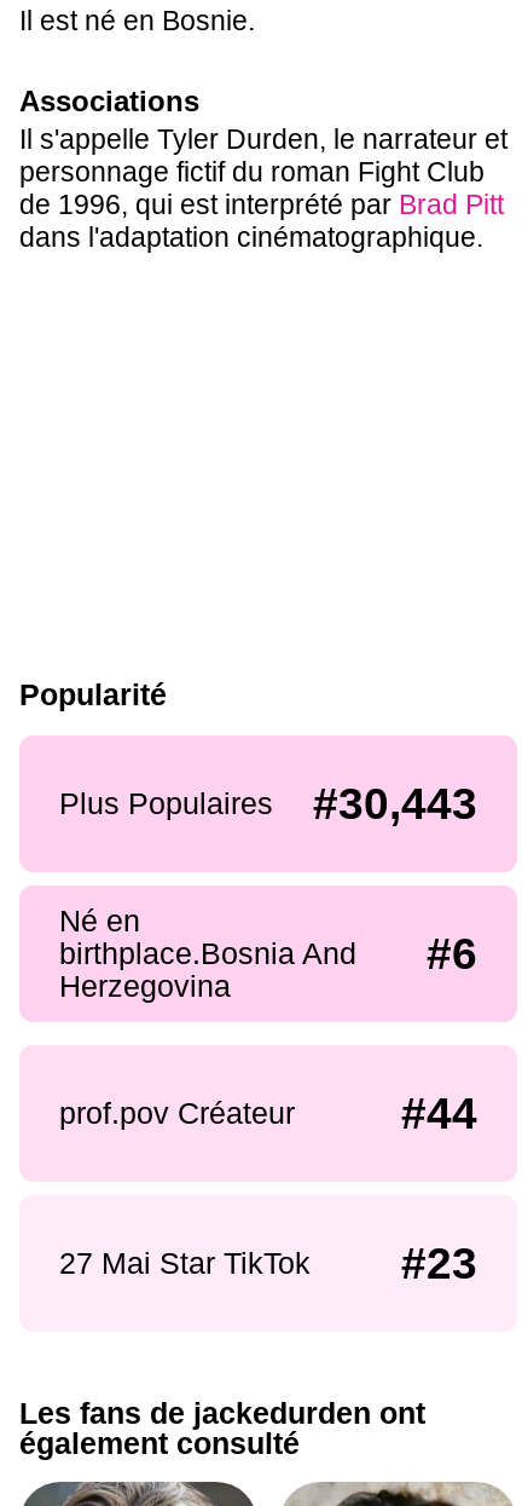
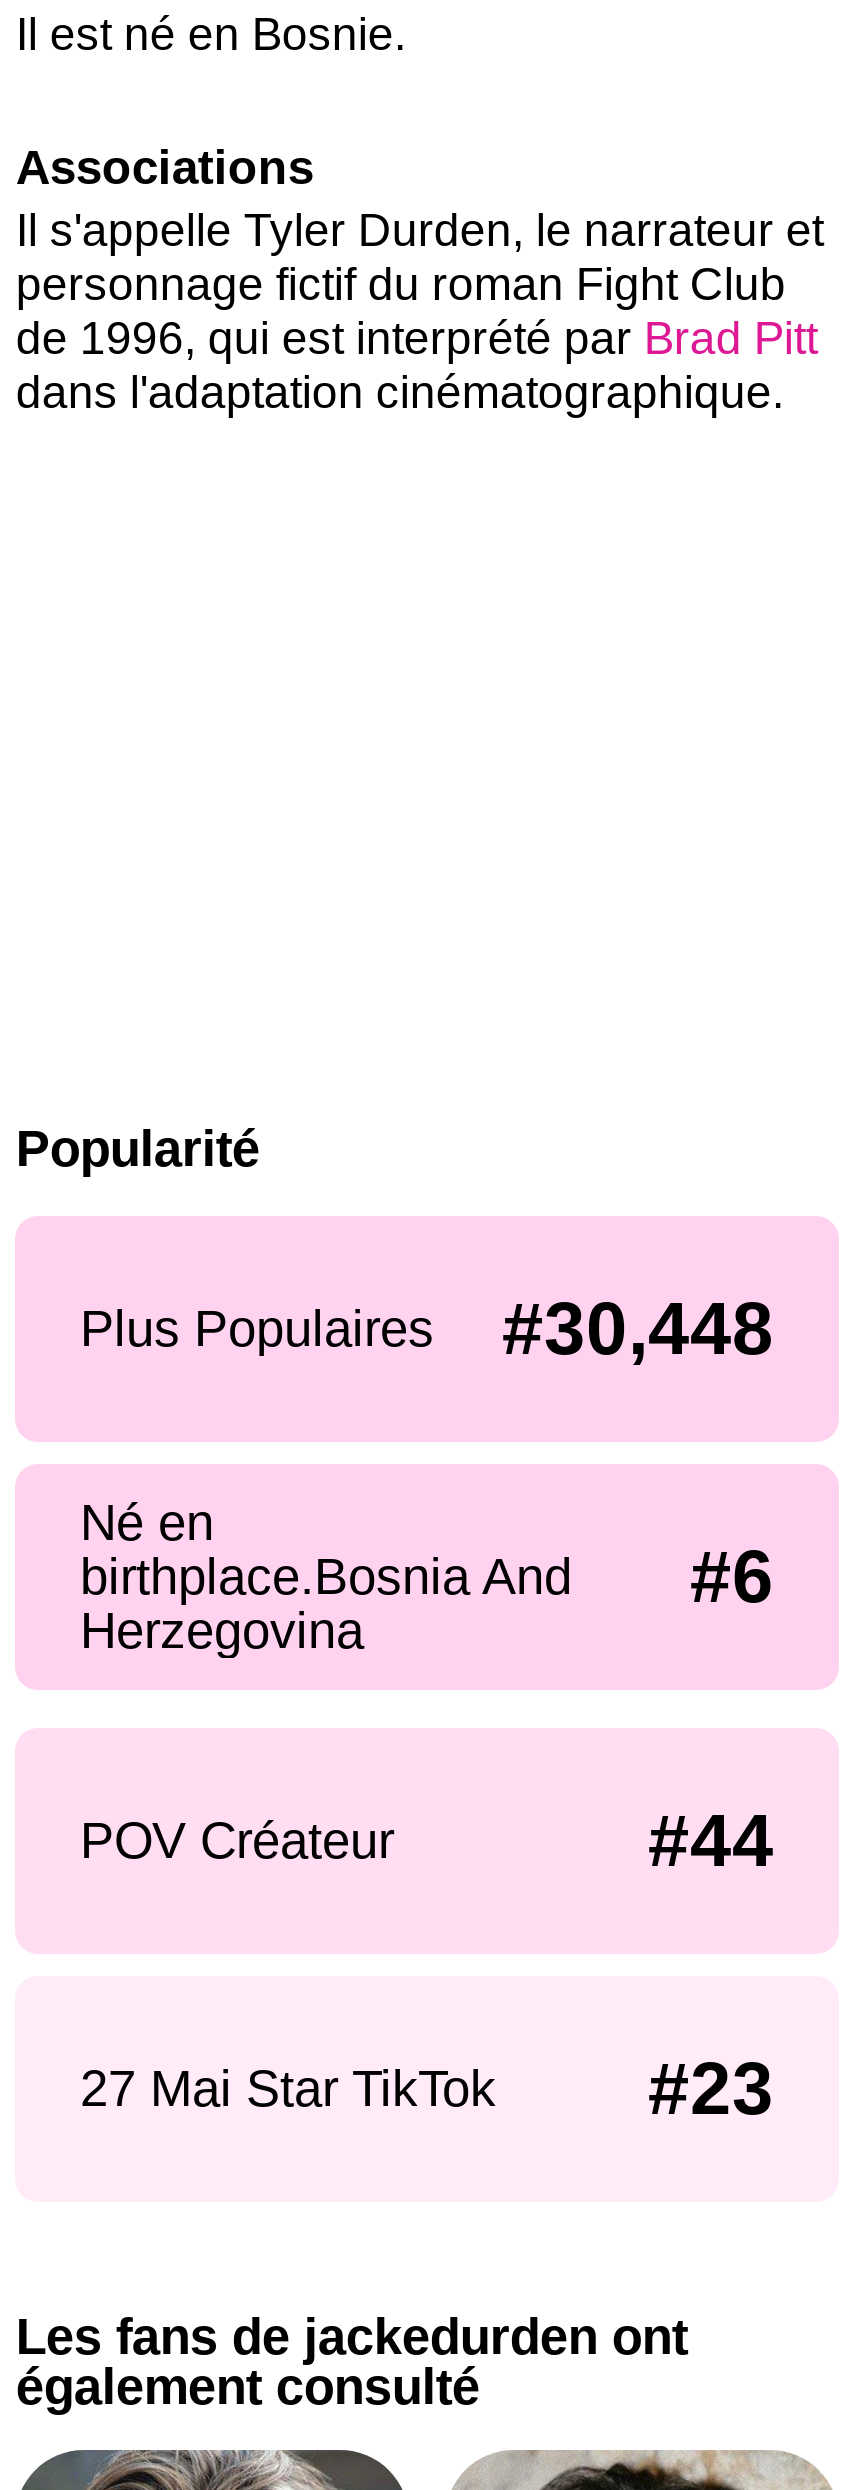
- Plus Populaires #30,443
+ Plus Populaires #30,448

- prof.pov Créateur
+ POV Créateur
